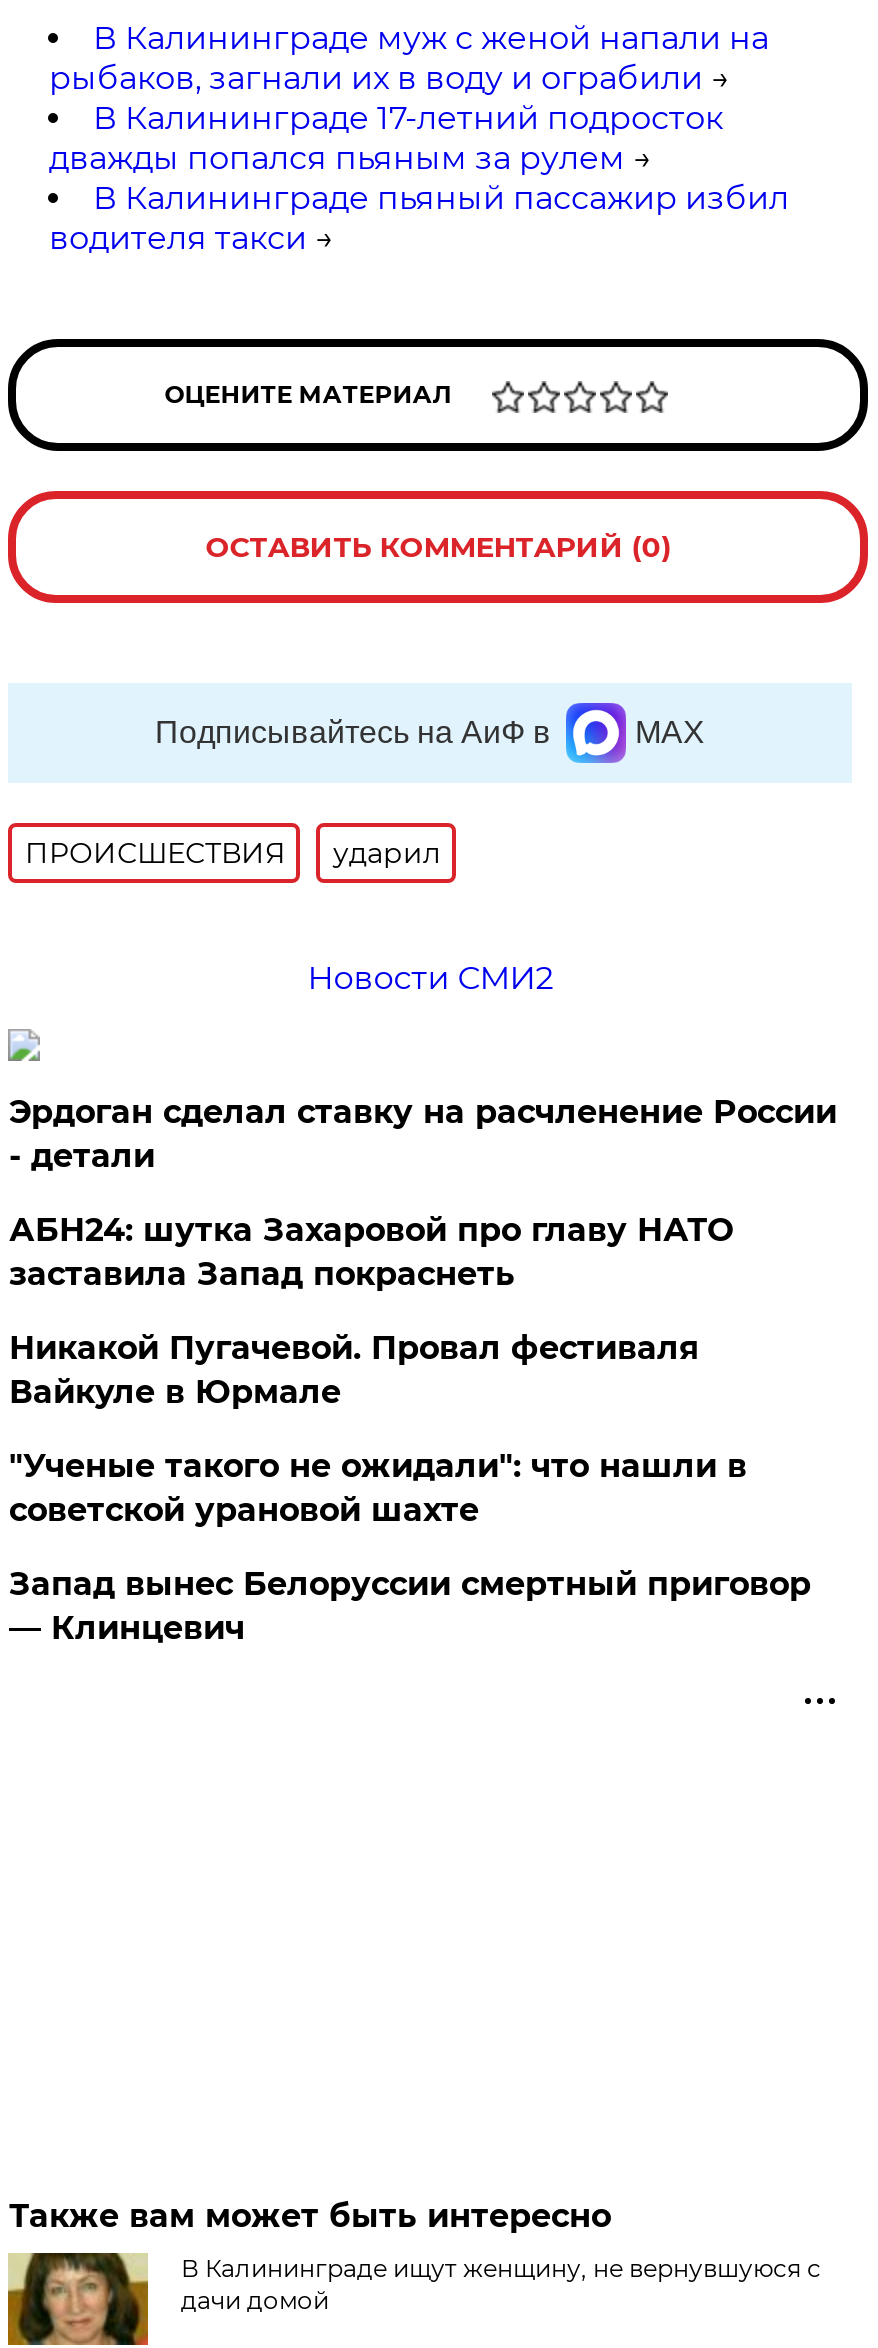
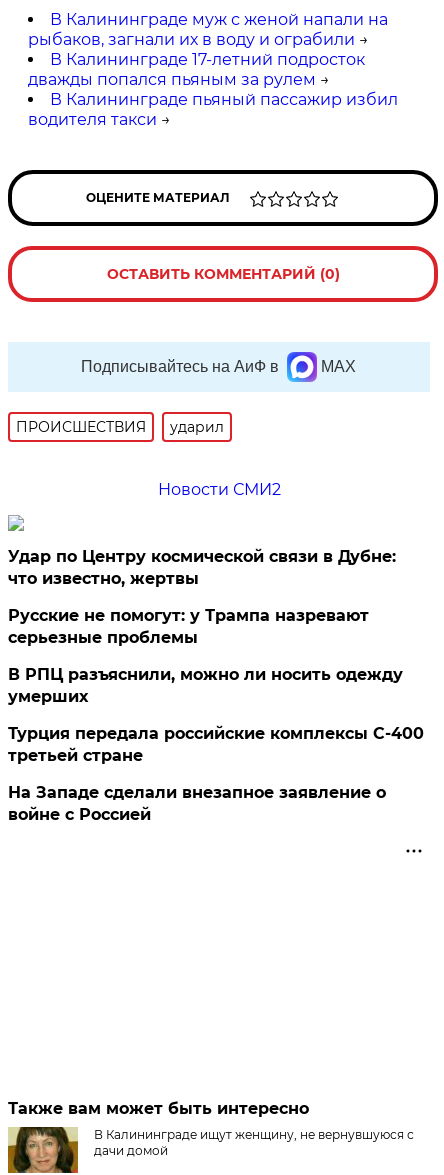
- Эрдоган сделал ставку на расчленение России
- - детали
+ Удар по Центру космической связи в Дубне:
+ что известно, жертвы

- АБН24: шутка Захаровой про главу НАТО
- заставила Запад покраснеть
+ Русские не помогут: у Трампа назревают
+ серьезные проблемы

- Никакой Пугачевой. Провал фестиваля
- Вайкуле в Юрмале
+ В РПЦ разъяснили, можно ли носить одежду
+ умерших

- "Ученые такого не ожидали": что нашли в
- советской урановой шахте
+ Турция передала российские комплексы С-400
+ третьей стране

- Запад вынес Белоруссии смертный приговор
- — Клинцевич
+ На Западе сделали внезапное заявление о
+ войне с Россией
